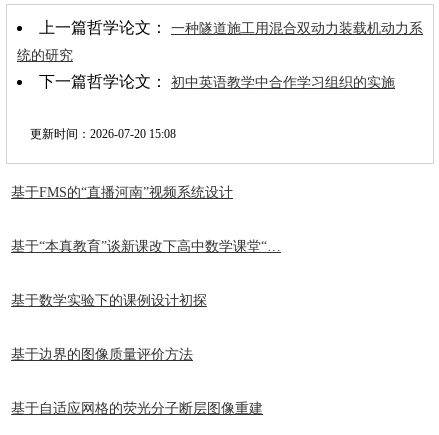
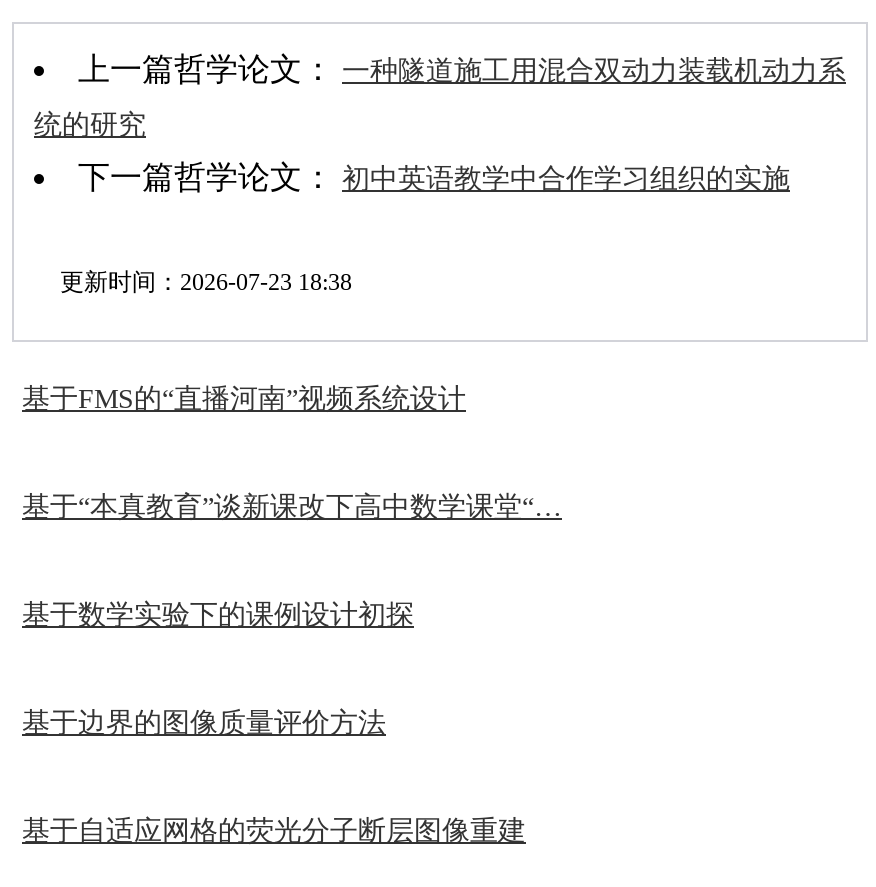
- 更新时间：2026-07-20 15:08
+ 更新时间：2026-07-23 18:38
